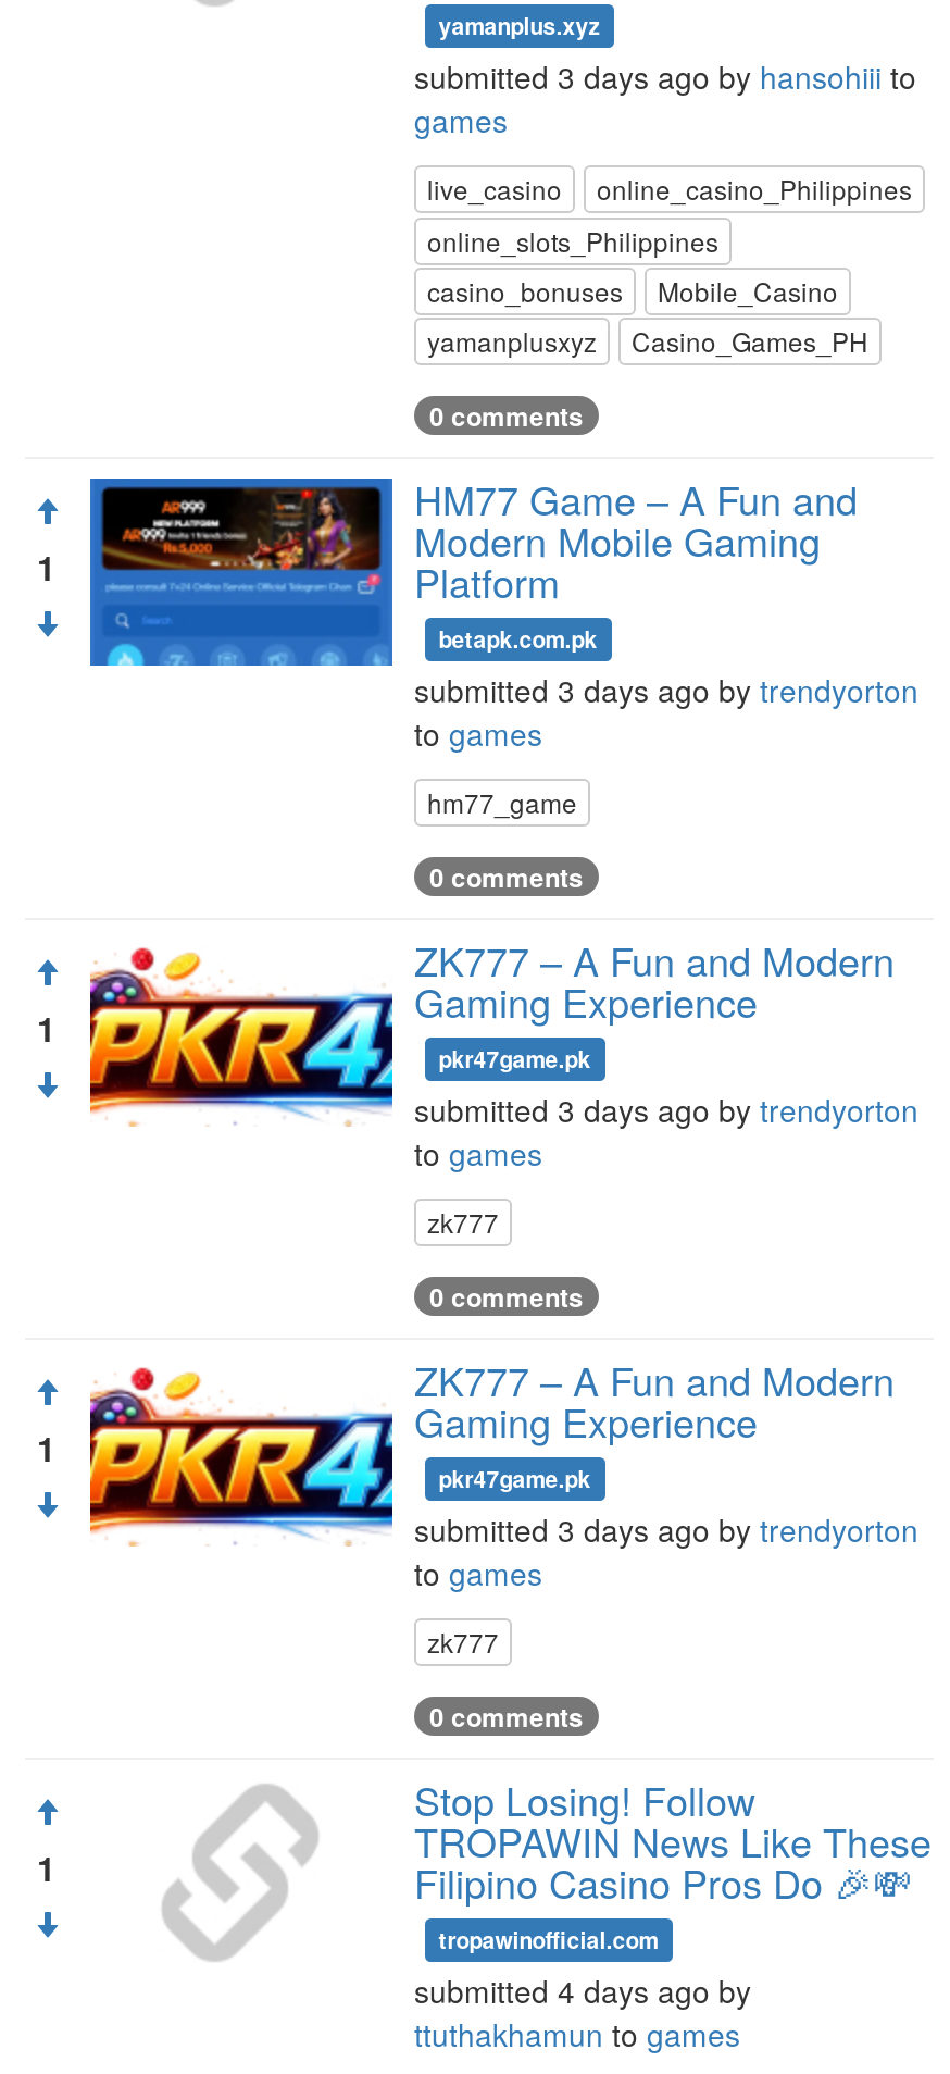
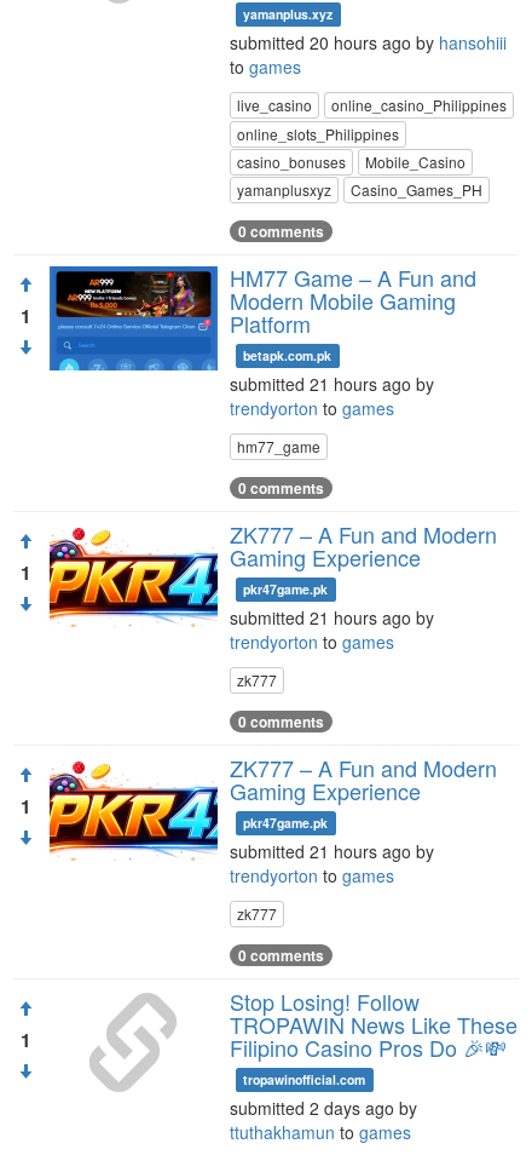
- submitted 3 days ago by hansohiii to
- games
+ submitted 20 hours ago by hansohiii
+ to games

- submitted 3 days ago by trendyorton
- to games
+ submitted 21 hours ago by
+ trendyorton to games

- submitted 3 days ago by trendyorton
- to games
+ submitted 21 hours ago by
+ trendyorton to games

- submitted 3 days ago by trendyorton
- to games
+ submitted 21 hours ago by
+ trendyorton to games

- submitted 4 days ago by
+ submitted 2 days ago by
